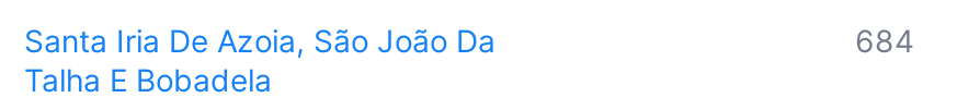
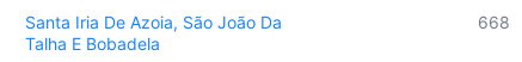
- 684
+ 668
